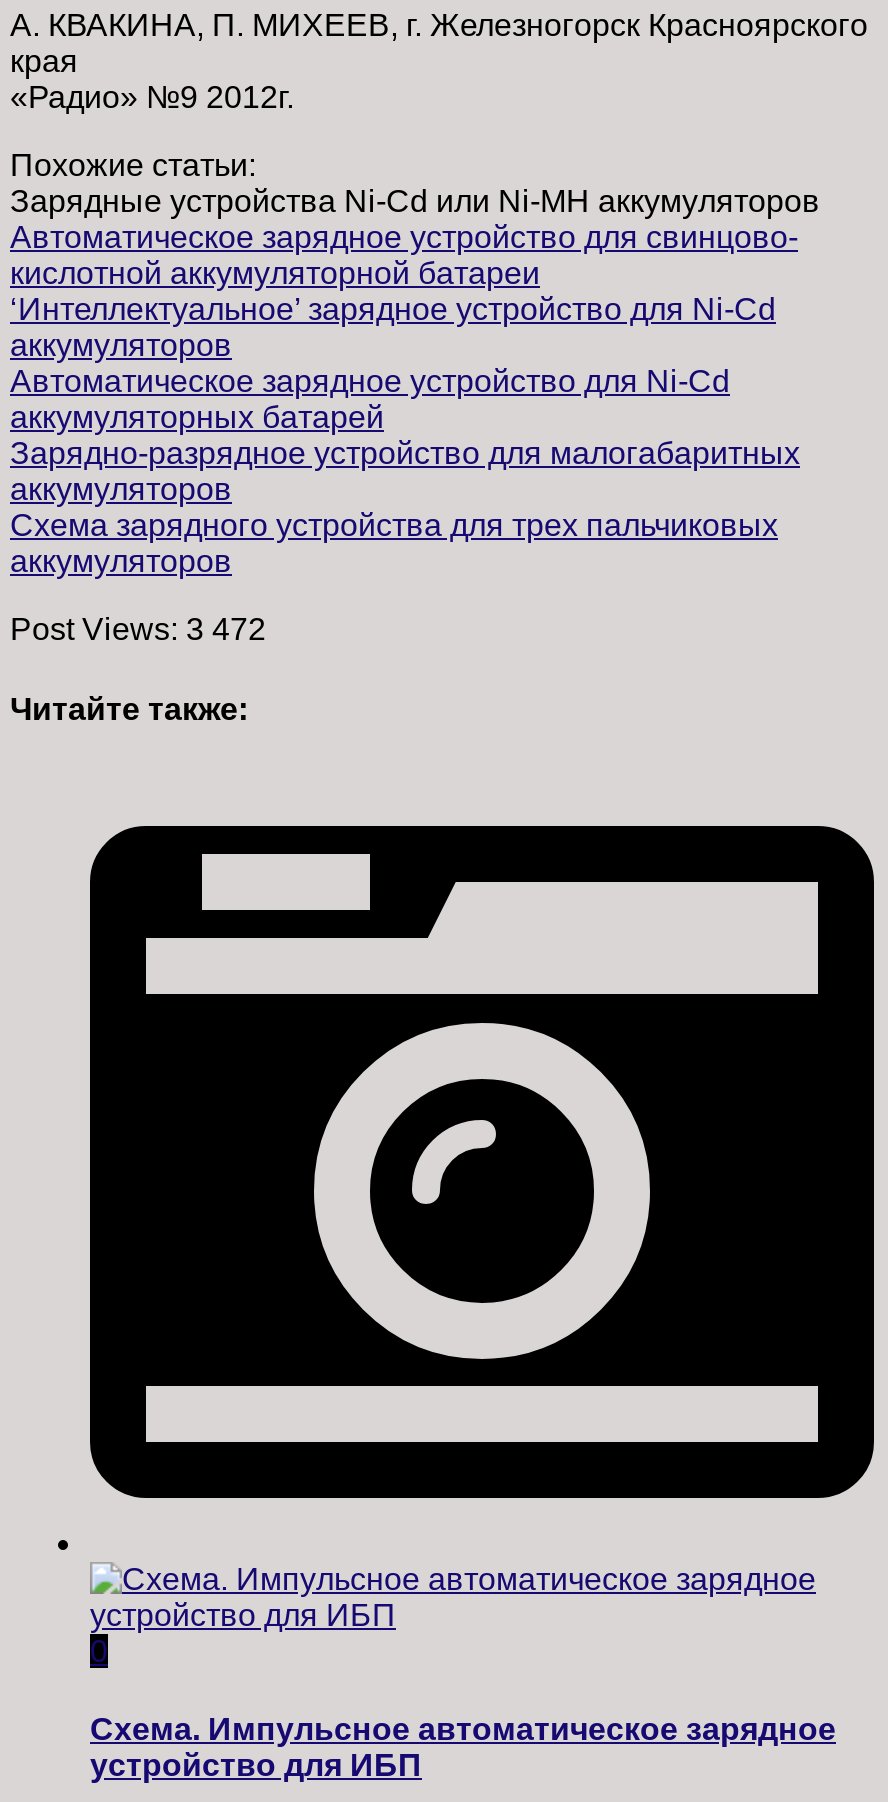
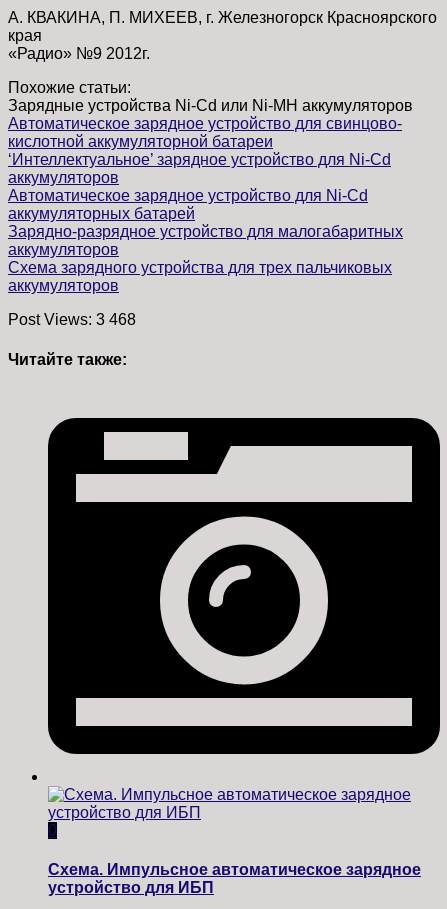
- Post Views: 3 472
+ Post Views: 3 468
